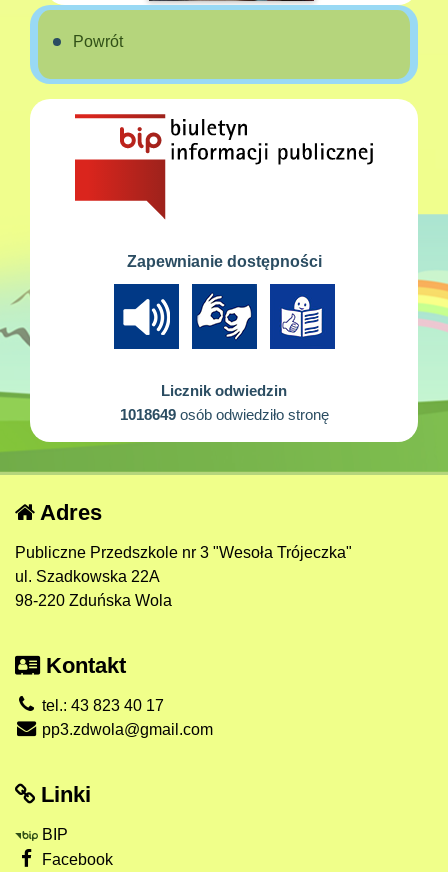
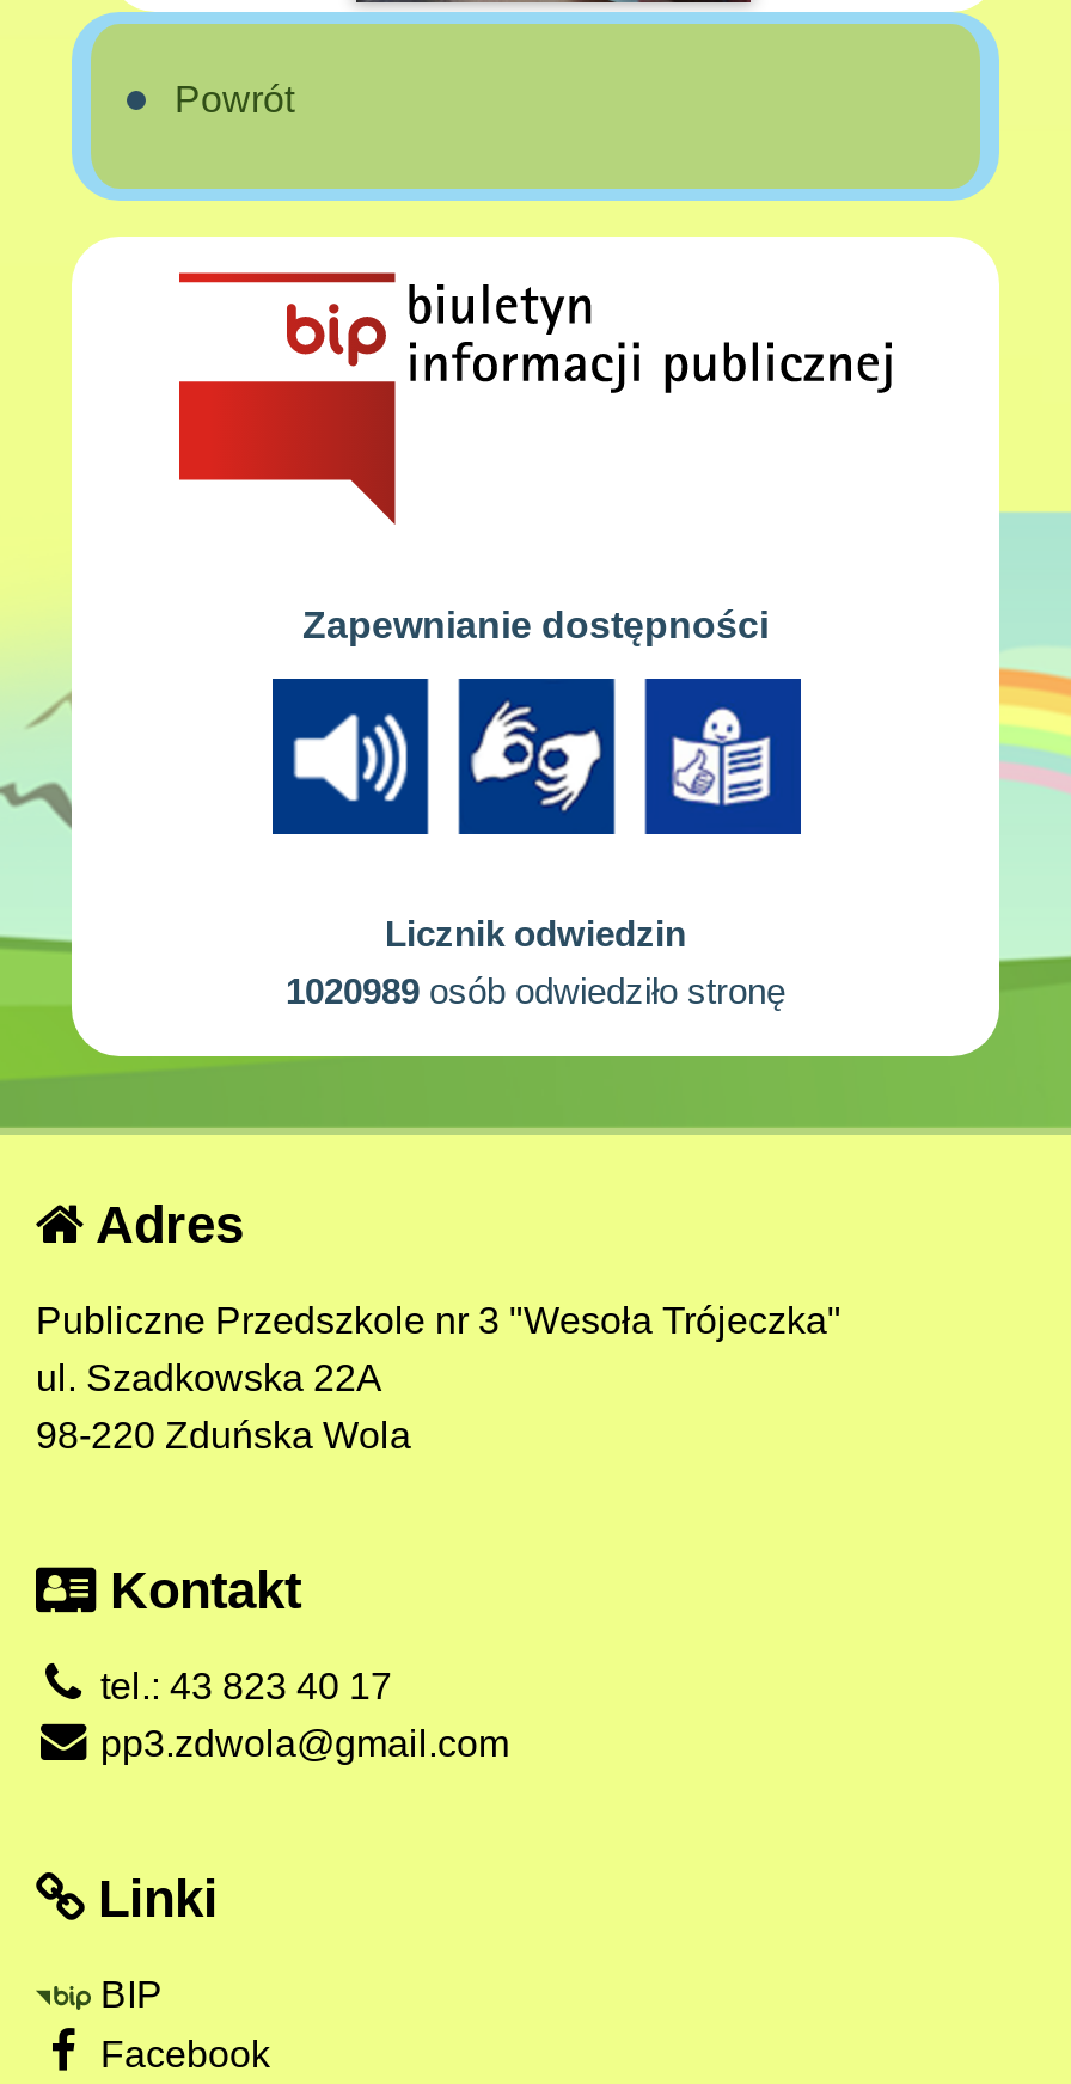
- 1018649 osób odwiedziło stronę
+ 1020989 osób odwiedziło stronę
